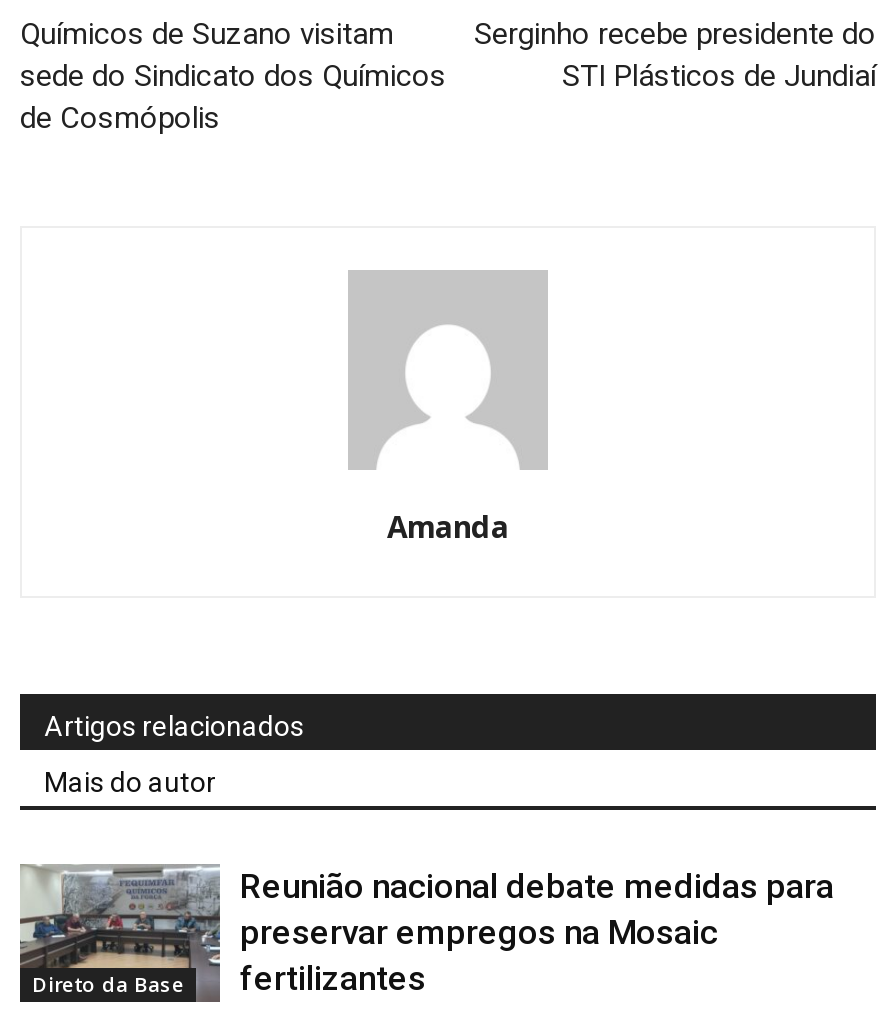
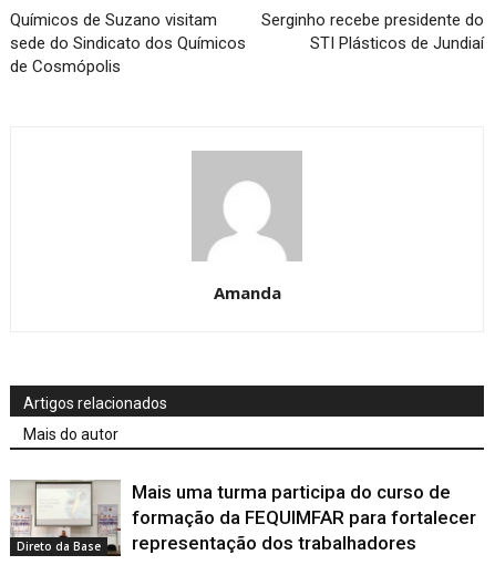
- [image]
- Reunião nacional debate medidas para
- preservar empregos na Mosaic
- fertilizantes
+ [image]
+ Mais uma turma participa do curso de
+ formação da FEQUIMFAR para fortalecer
+ representação dos trabalhadores
